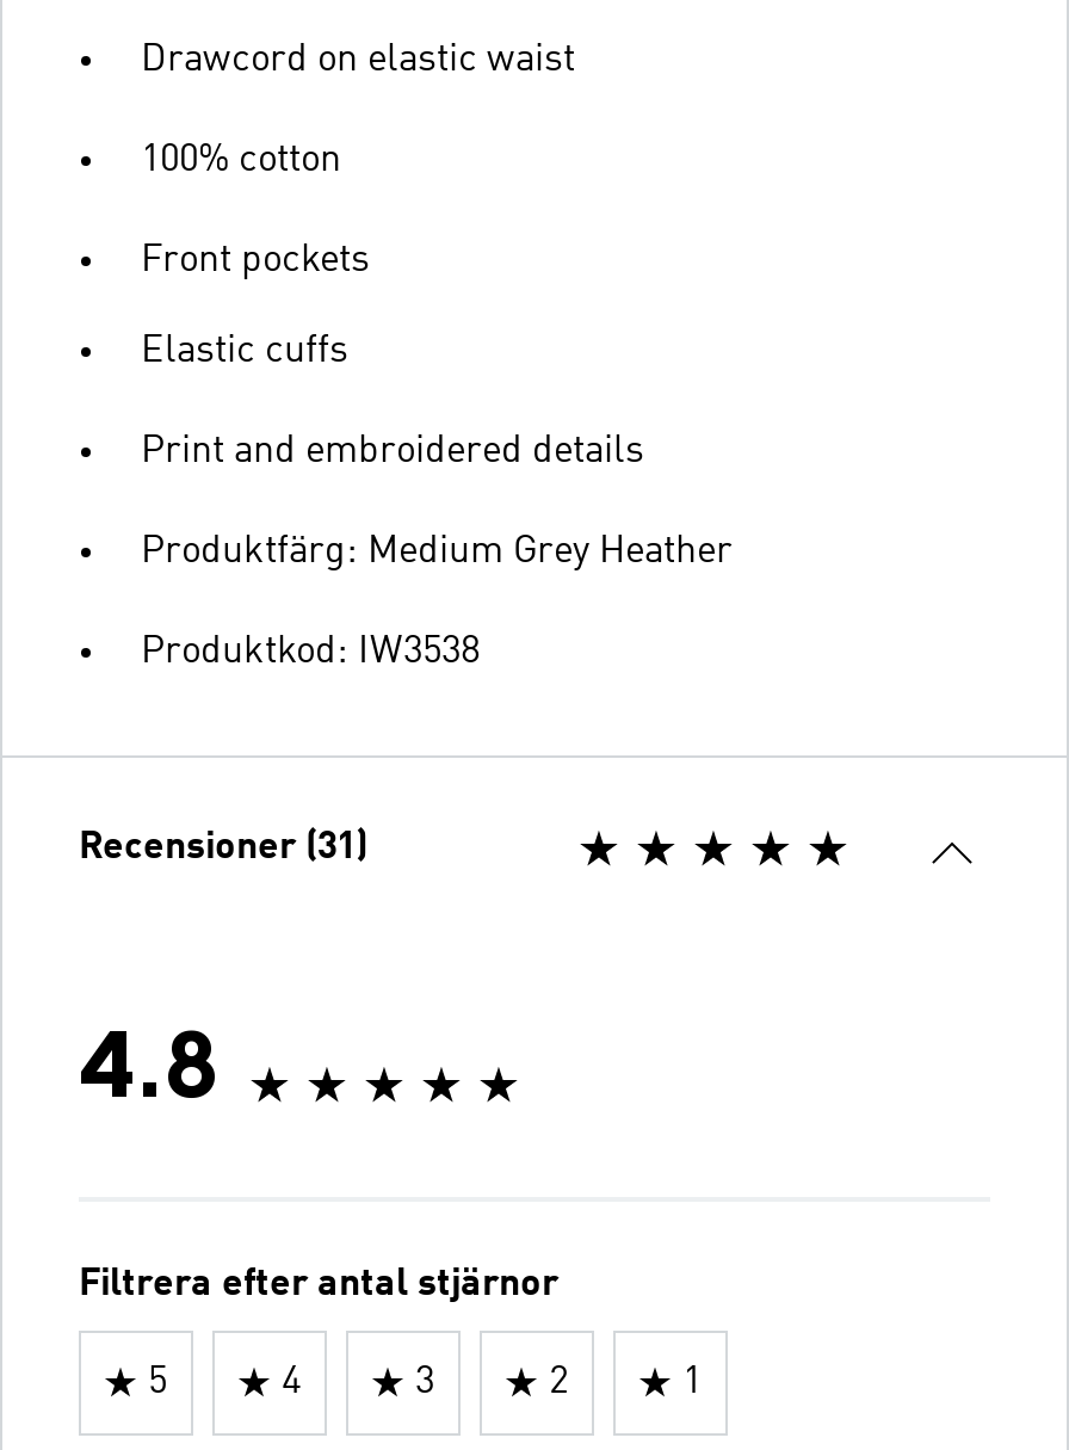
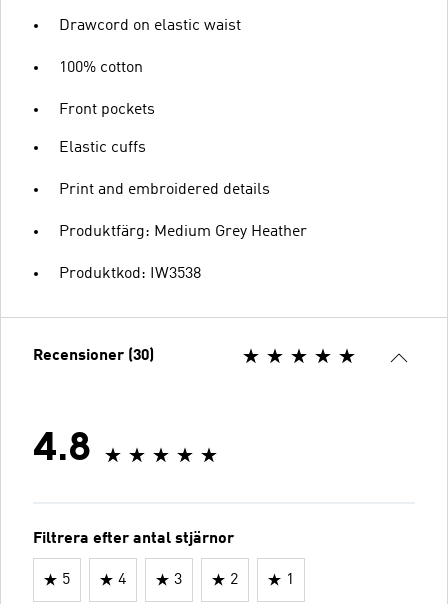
- Recensioner (31)
+ Recensioner (30)
